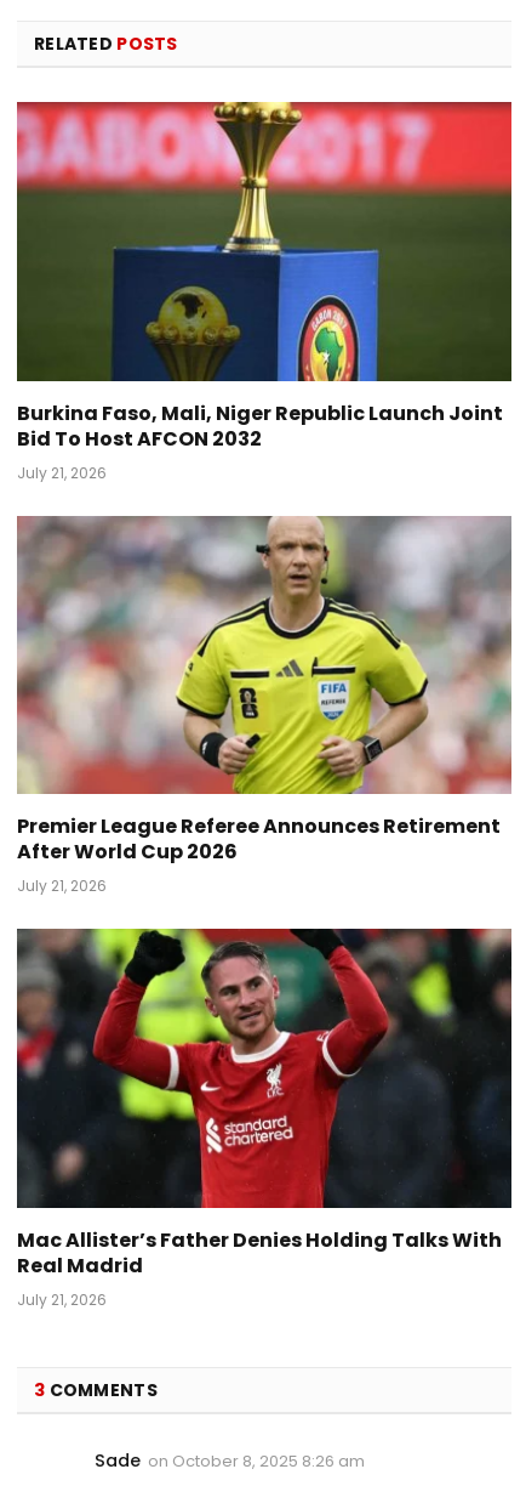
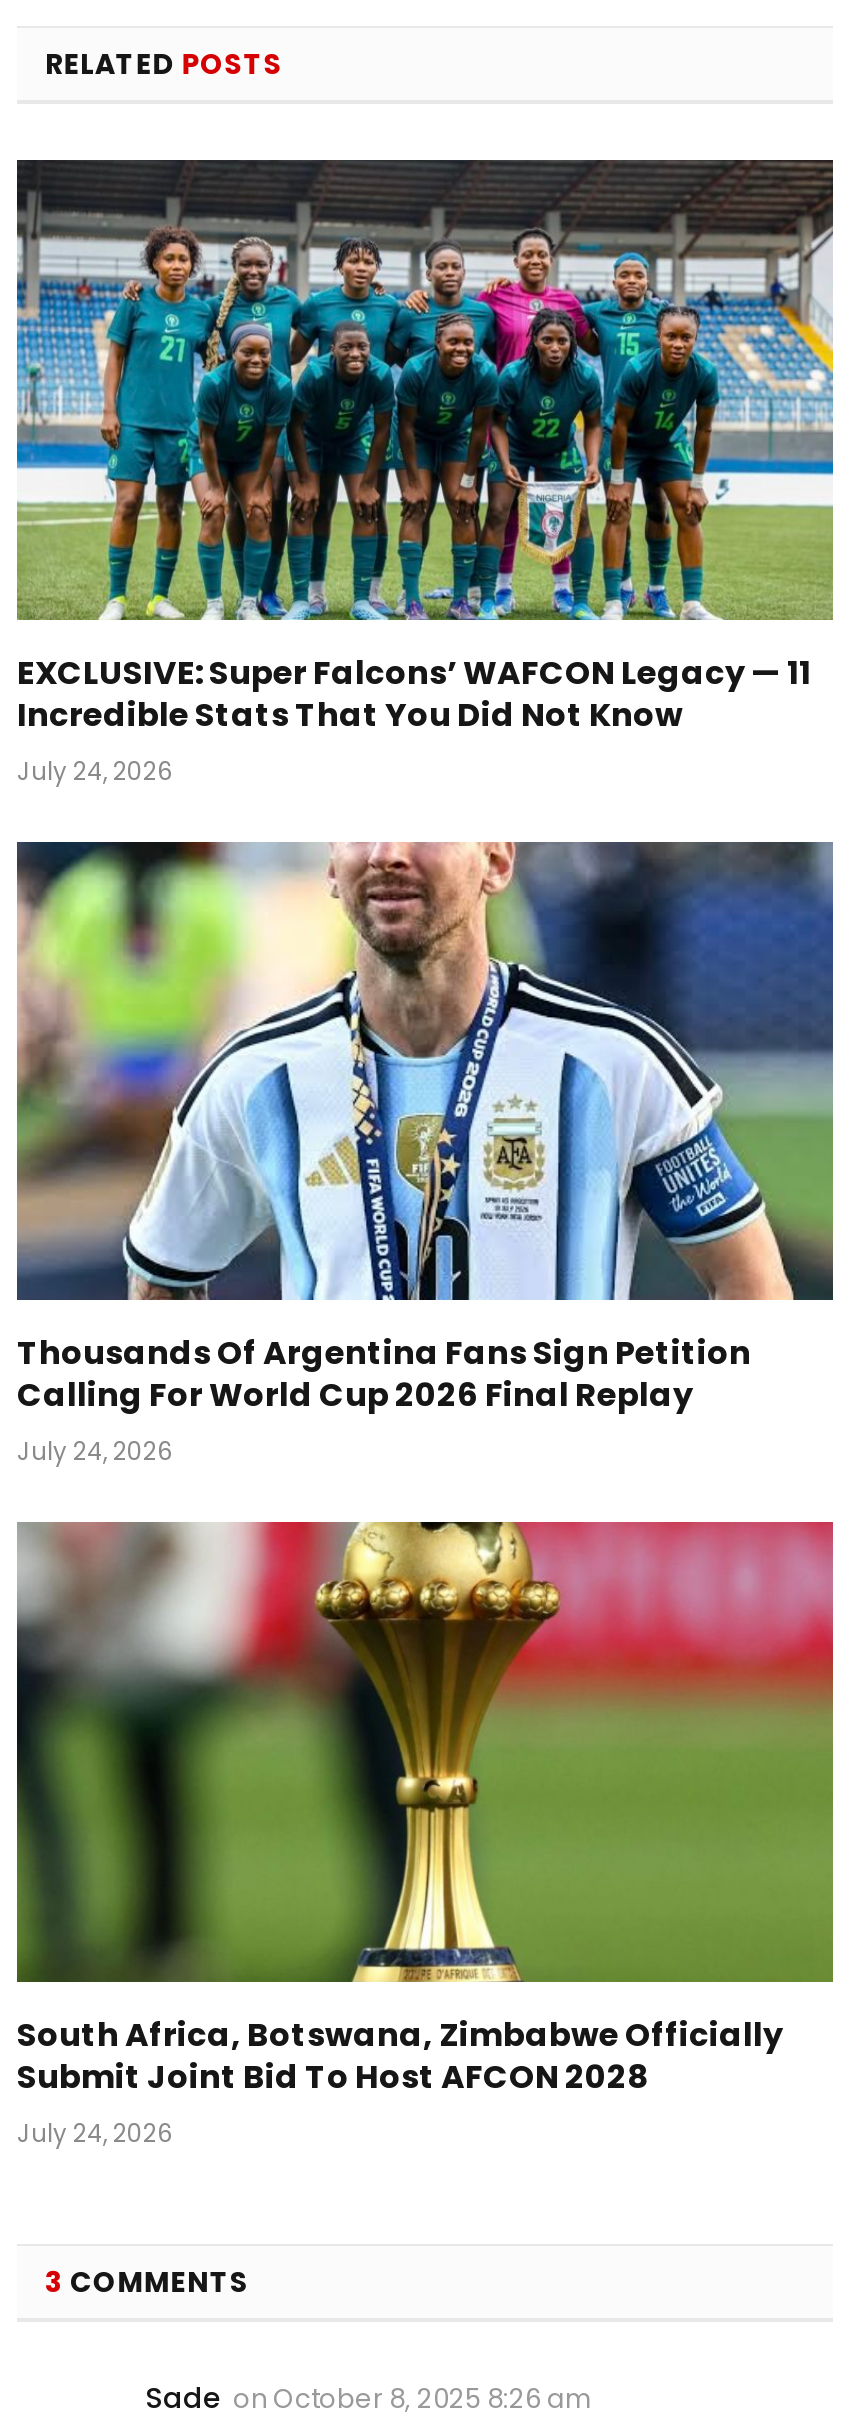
- [image]
- Burkina Faso, Mali, Niger Republic Launch Joint
- Bid To Host AFCON 2032
- July 21, 2026
+ [image]
+ EXCLUSIVE: Super Falcons’ WAFCON Legacy — 11
+ Incredible Stats That You Did Not Know
+ July 24, 2026

- [image]
- Premier League Referee Announces Retirement
- After World Cup 2026
- July 21, 2026
+ [image]
+ Thousands Of Argentina Fans Sign Petition
+ Calling For World Cup 2026 Final Replay
+ July 24, 2026

- [image]
- Mac Allister’s Father Denies Holding Talks With
- Real Madrid
- July 21, 2026
+ [image]
+ South Africa, Botswana, Zimbabwe Officially
+ Submit Joint Bid To Host AFCON 2028
+ July 24, 2026
